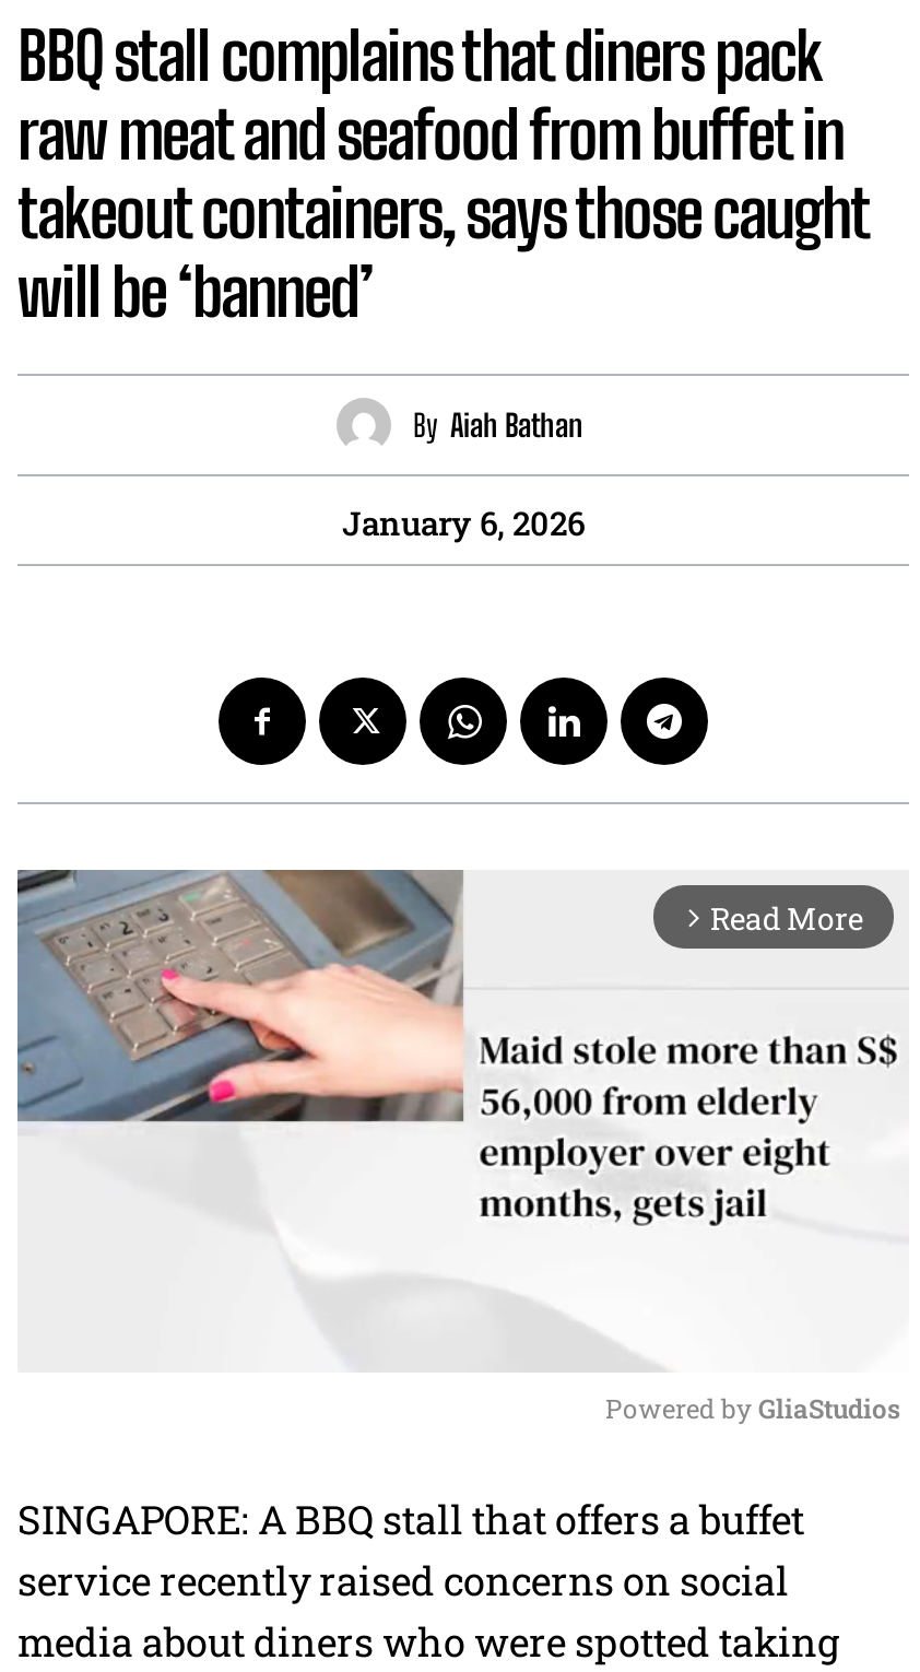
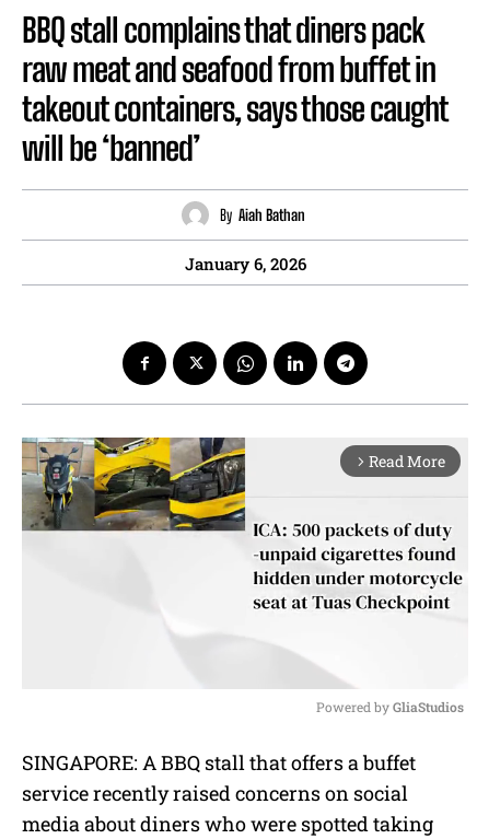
- [image]
+ [image]
